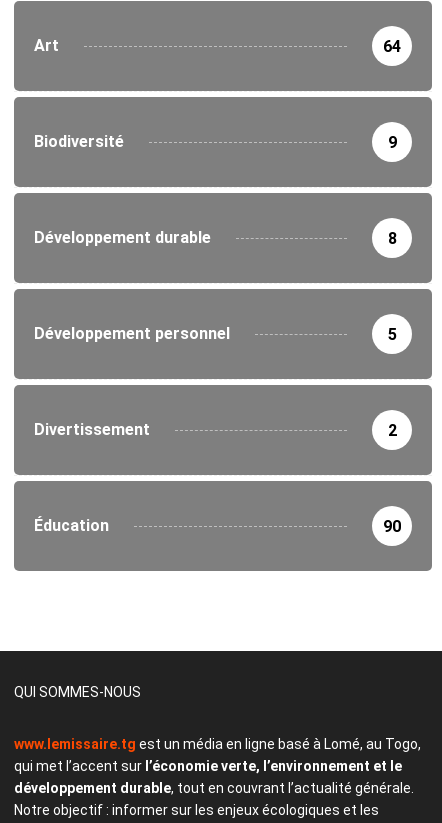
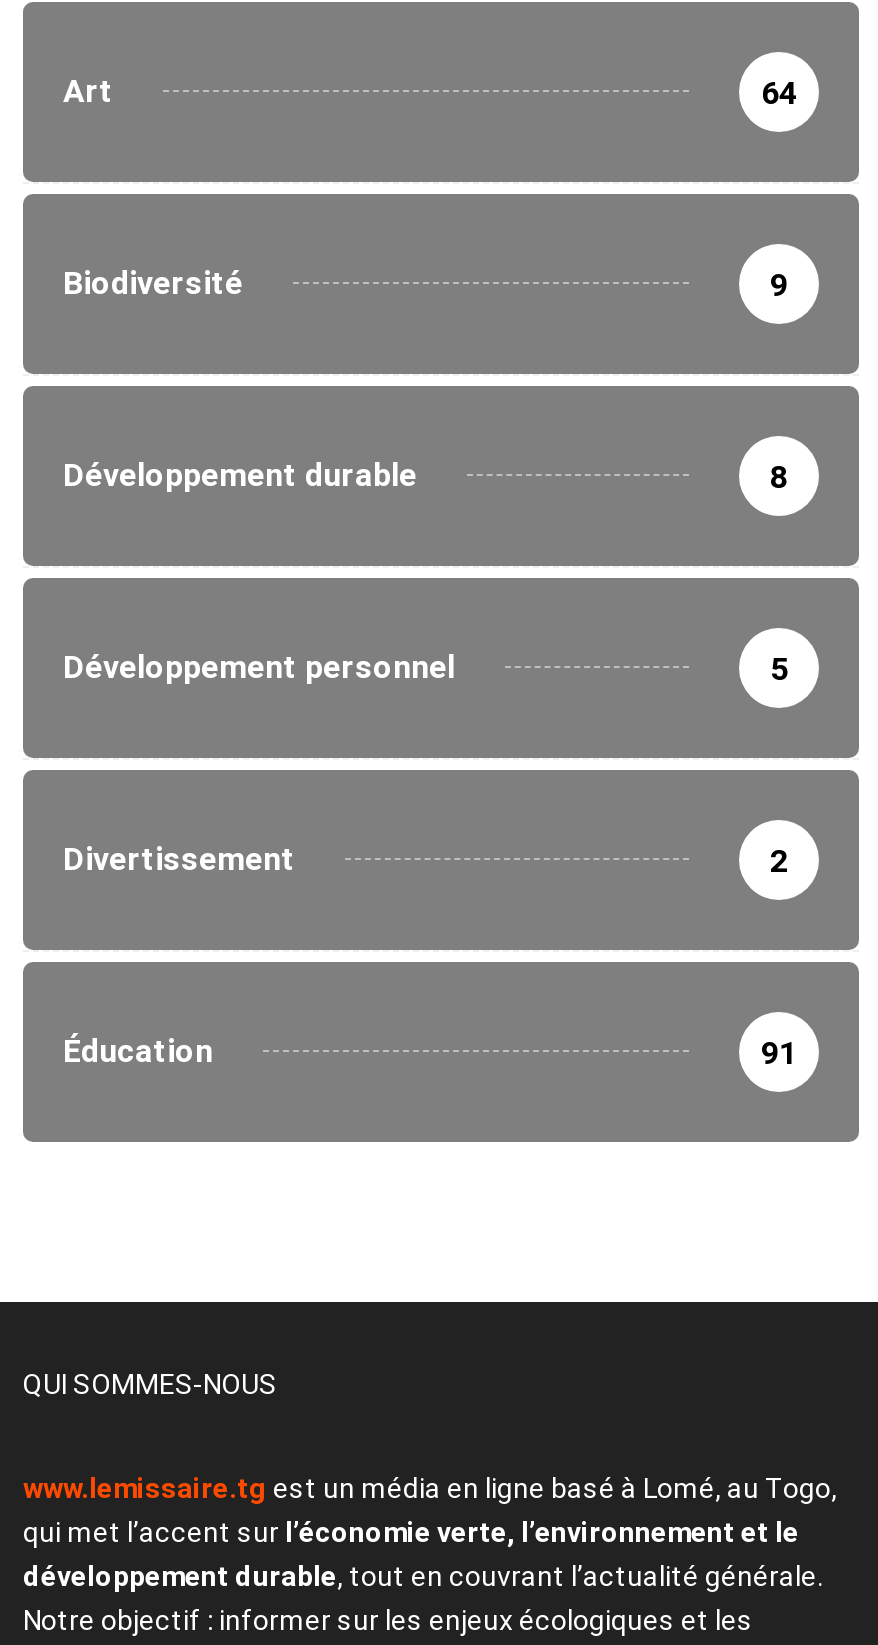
- 90
+ 91
